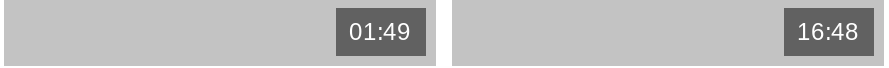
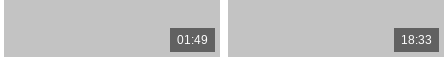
- 16:48
+ 18:33
